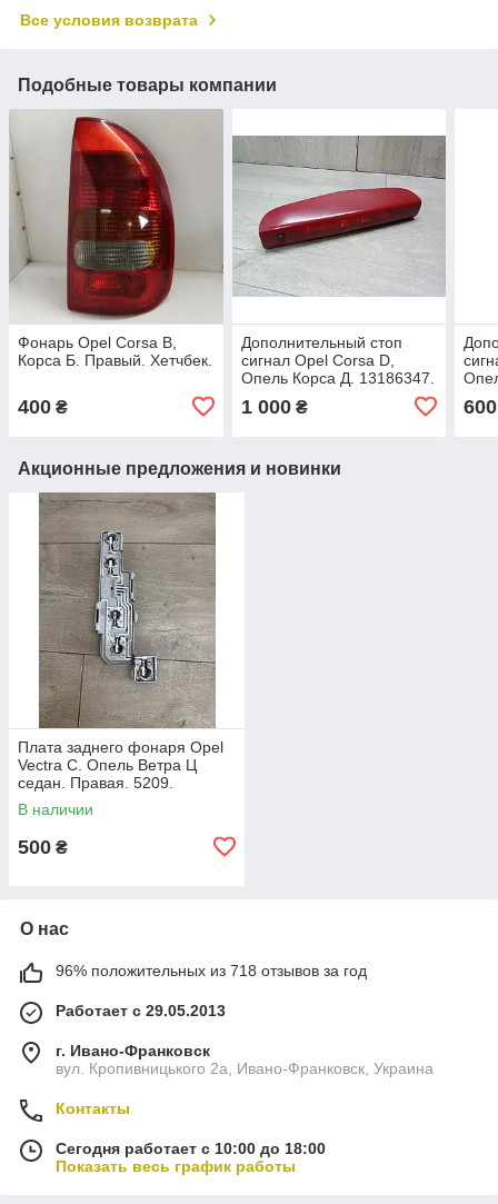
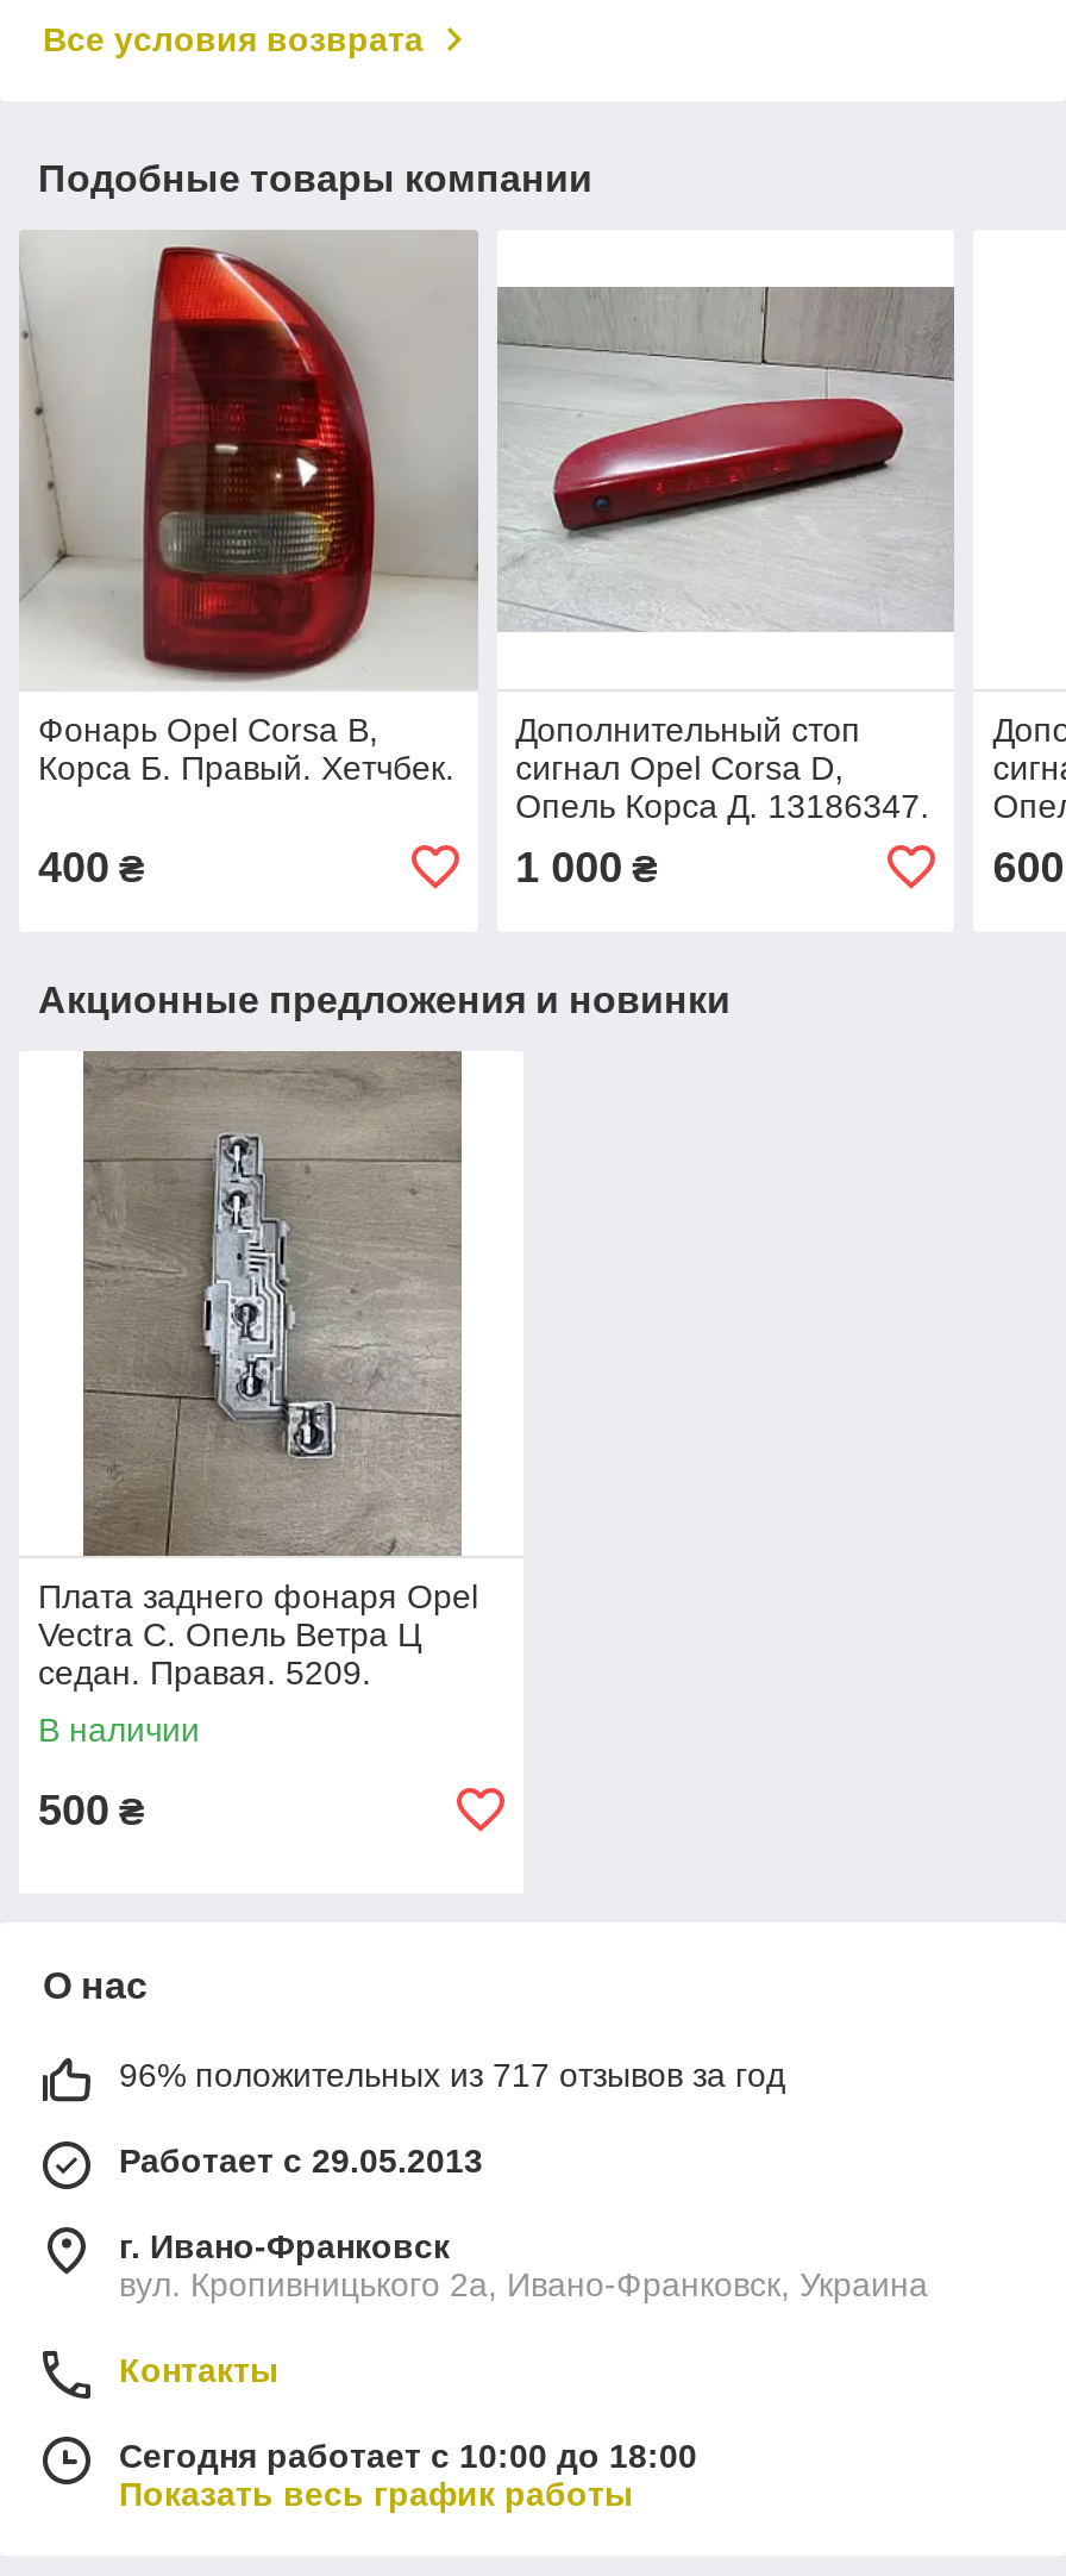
- 96% положительных из 718 отзывов за год
+ 96% положительных из 717 отзывов за год
